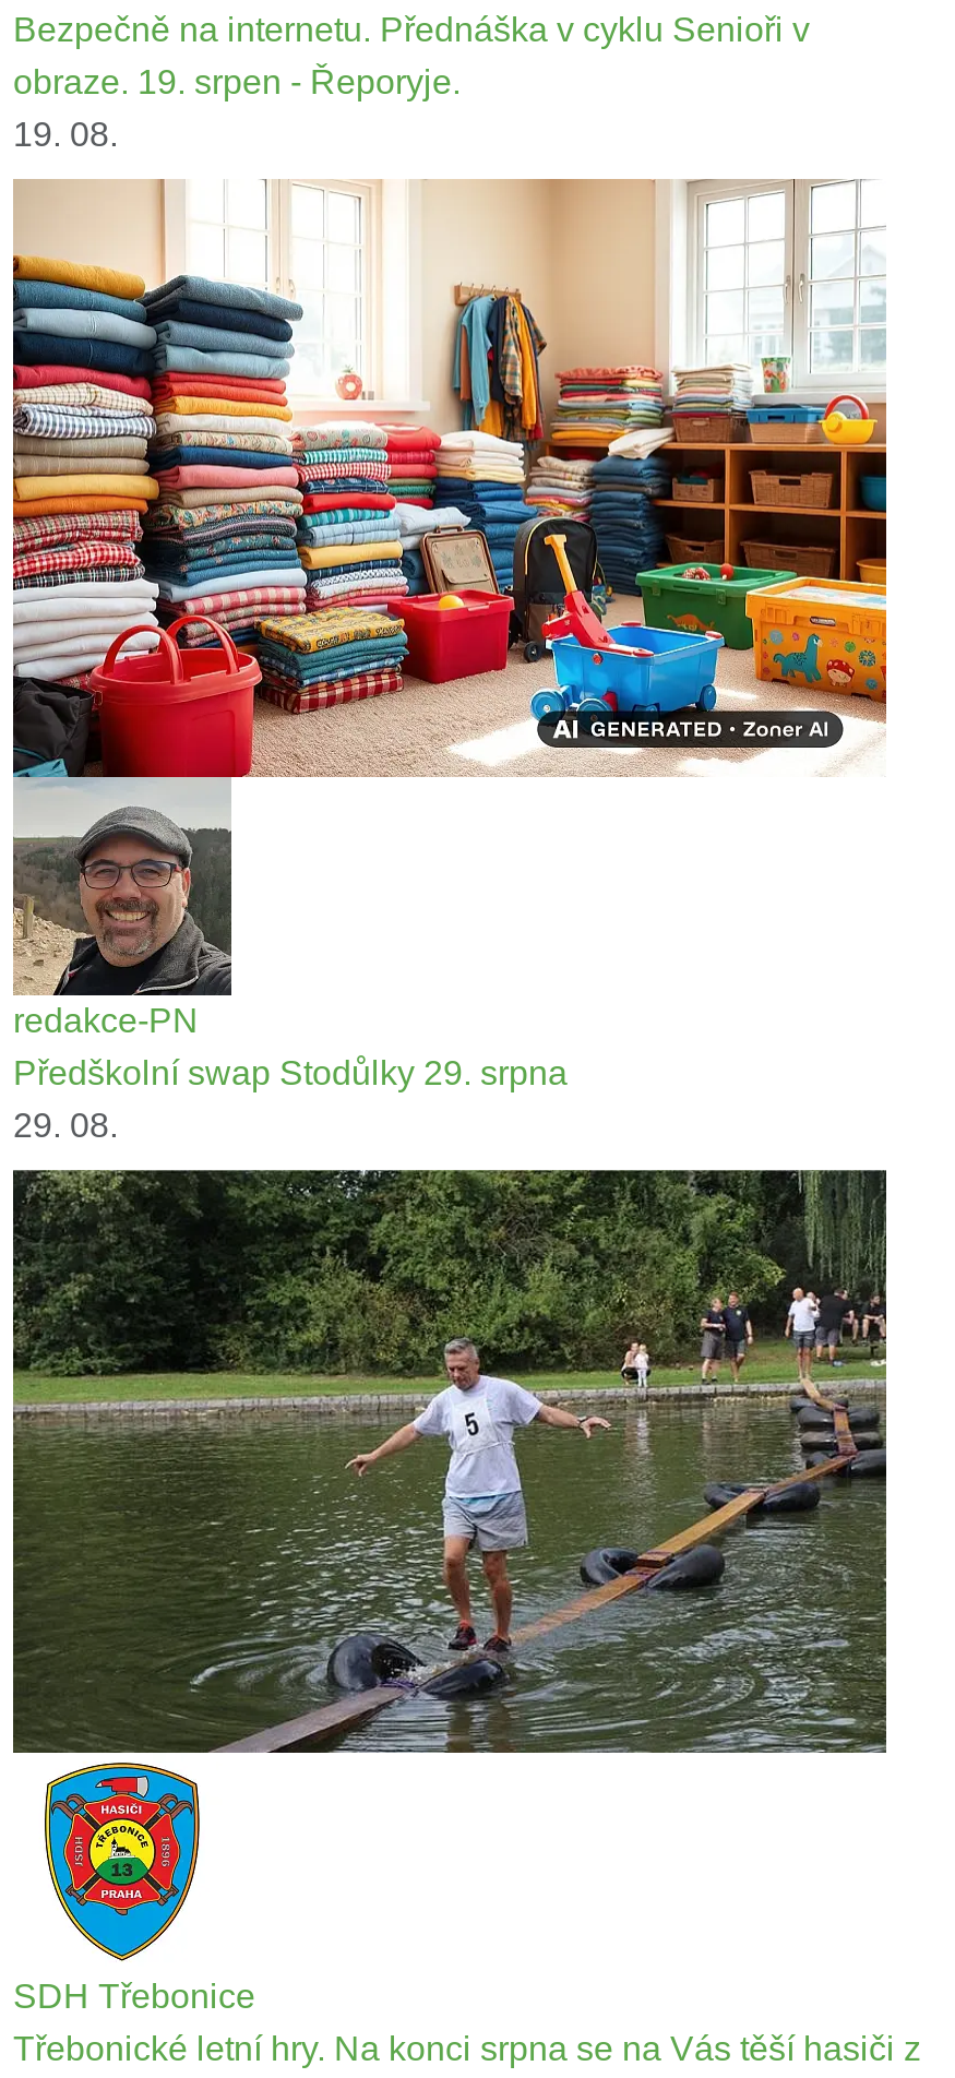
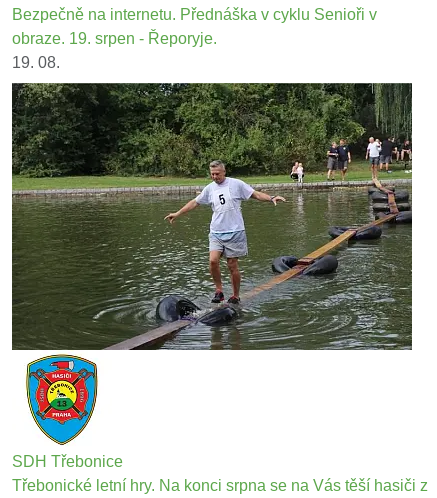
- [image]
- redakce-PN
- Předškolní swap Stodůlky 29. srpna
- 29. 08.
